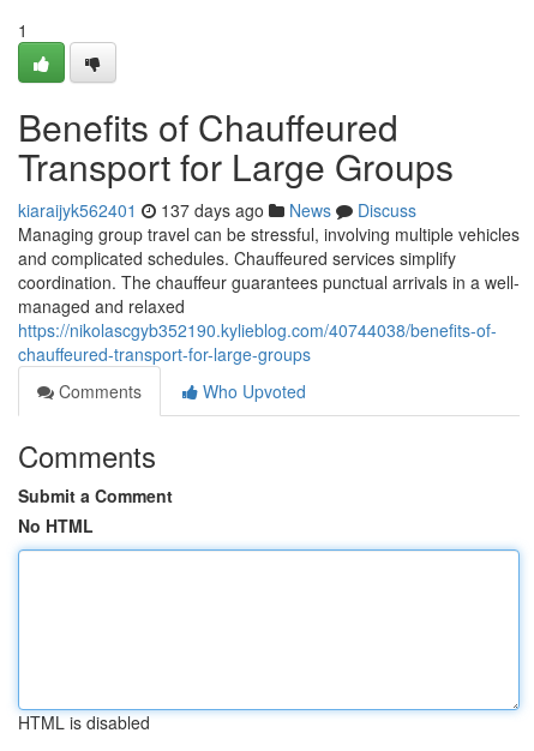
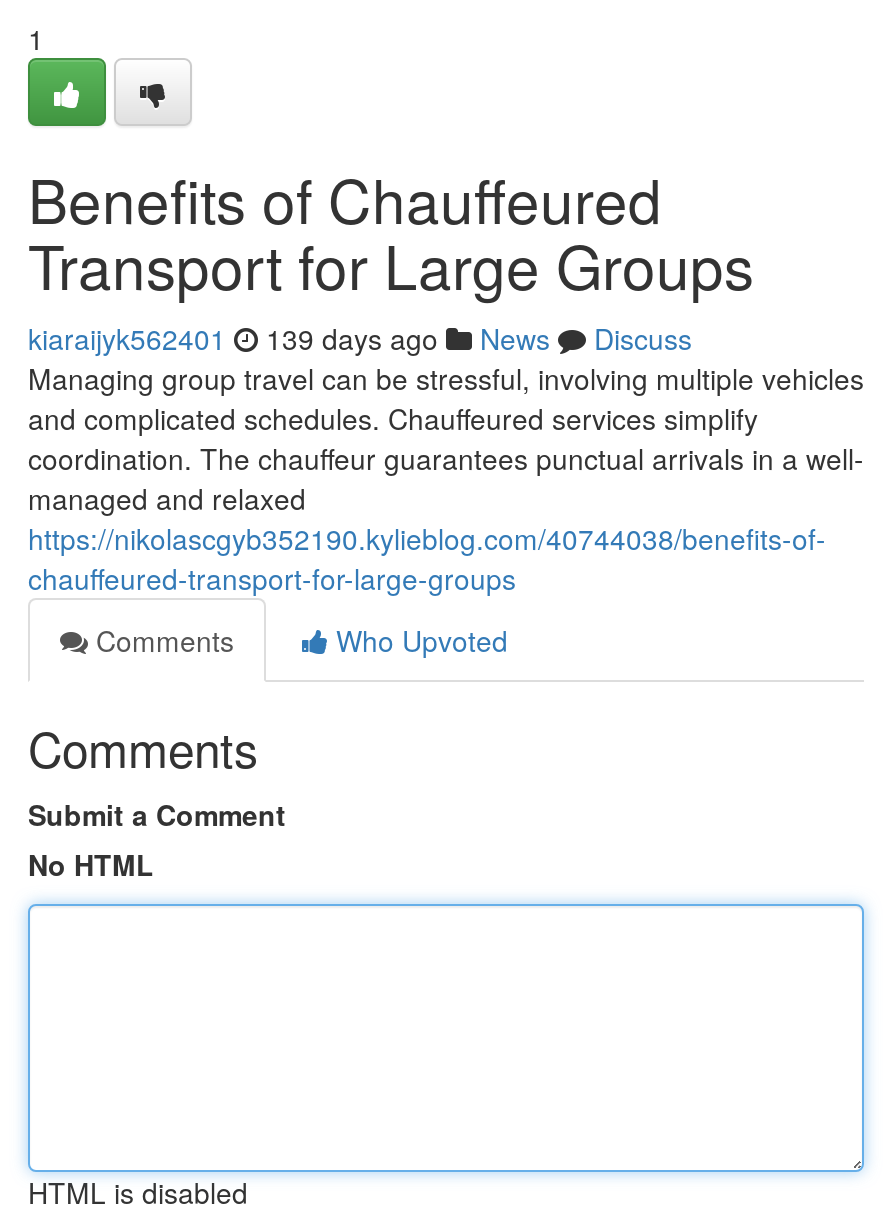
- kiaraijyk562401 137 days ago News Discuss
+ kiaraijyk562401 139 days ago News Discuss
